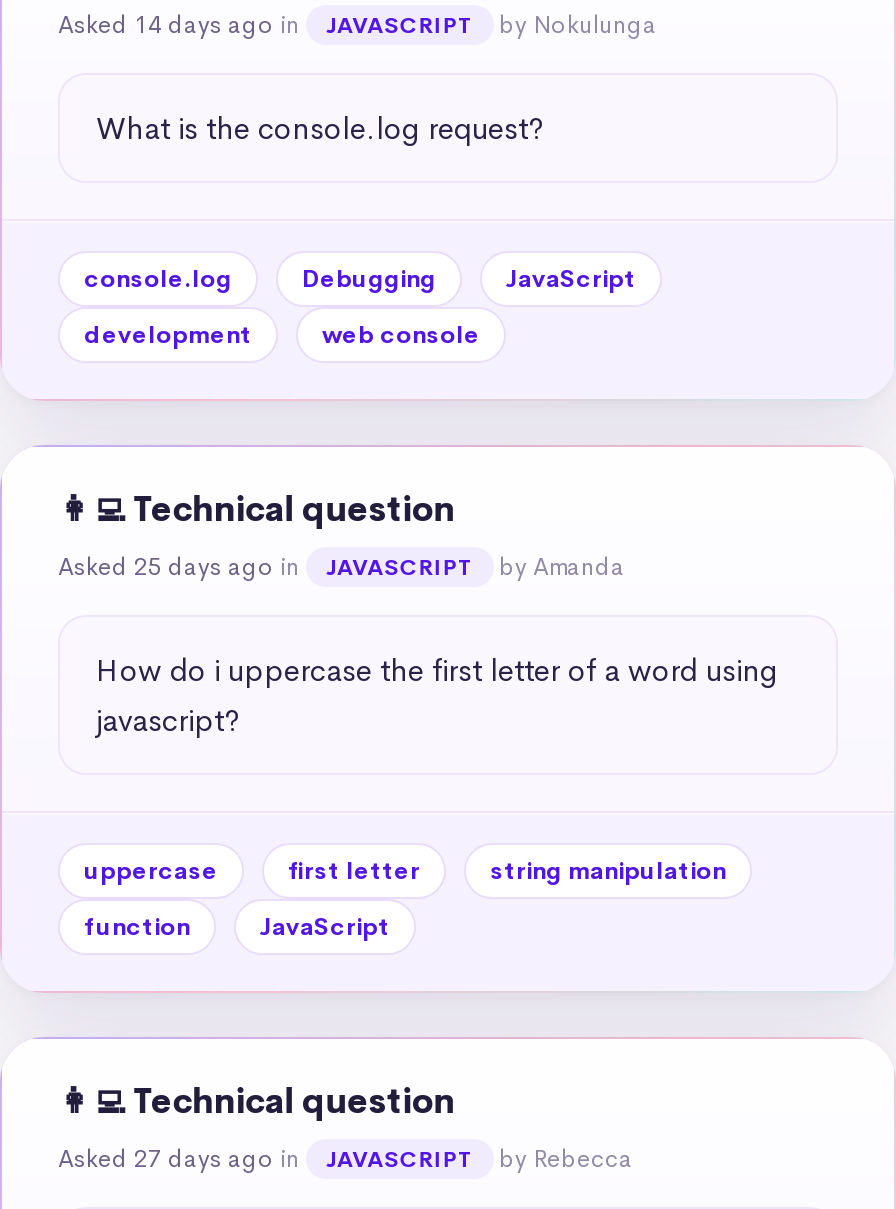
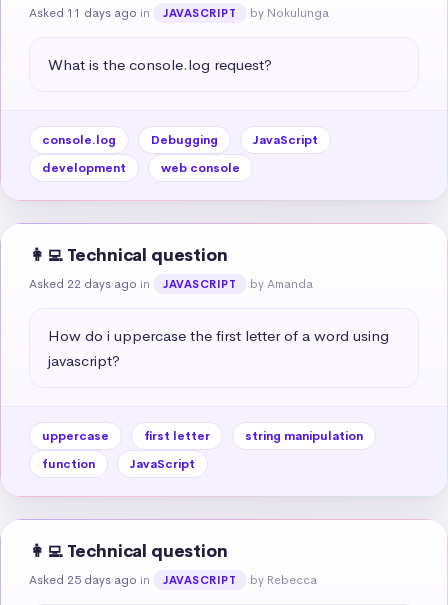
- Asked 14 days ago in
+ Asked 11 days ago in

moved down: Asked 25 days ago in

+ Asked 22 days ago in

- Asked 27 days ago in
